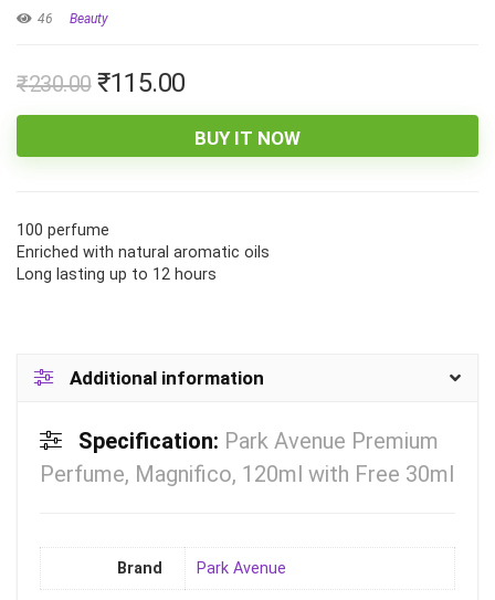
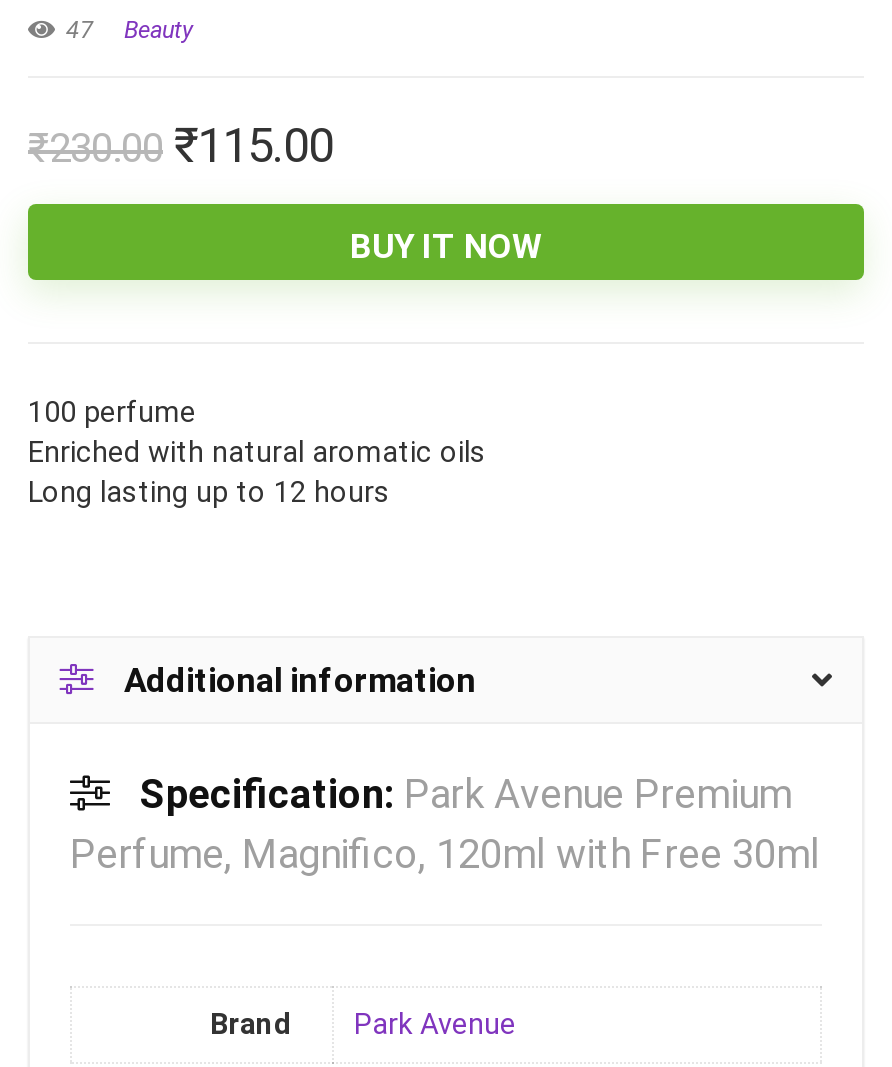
- 46 Beauty
+ 47 Beauty
